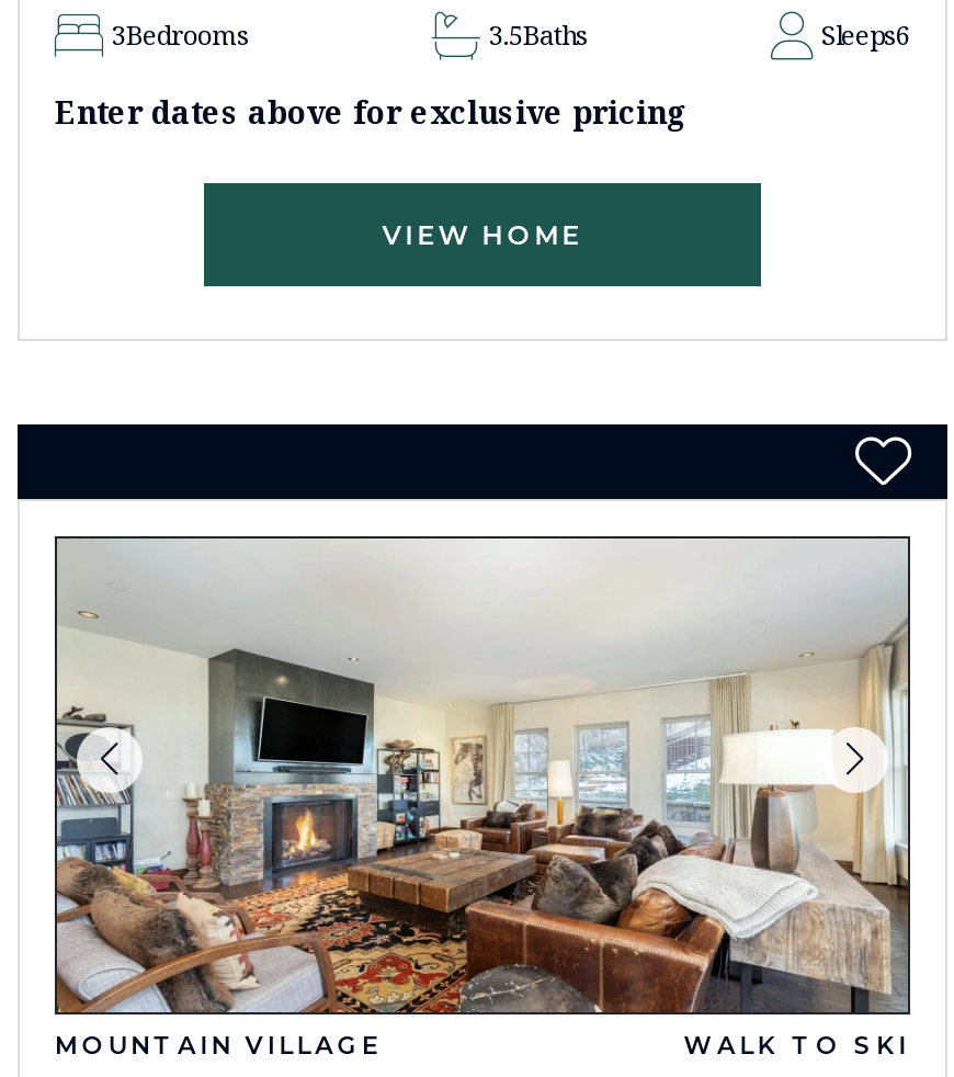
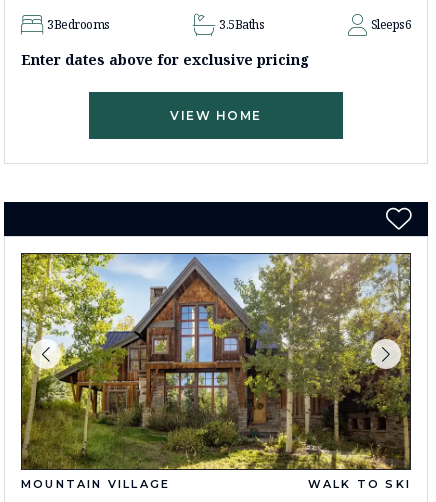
- [image]
+ [image]
